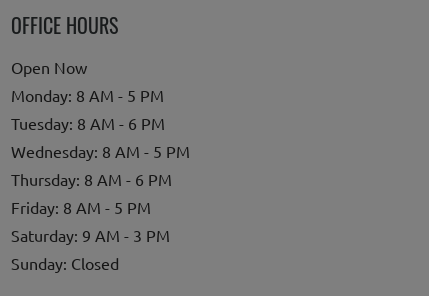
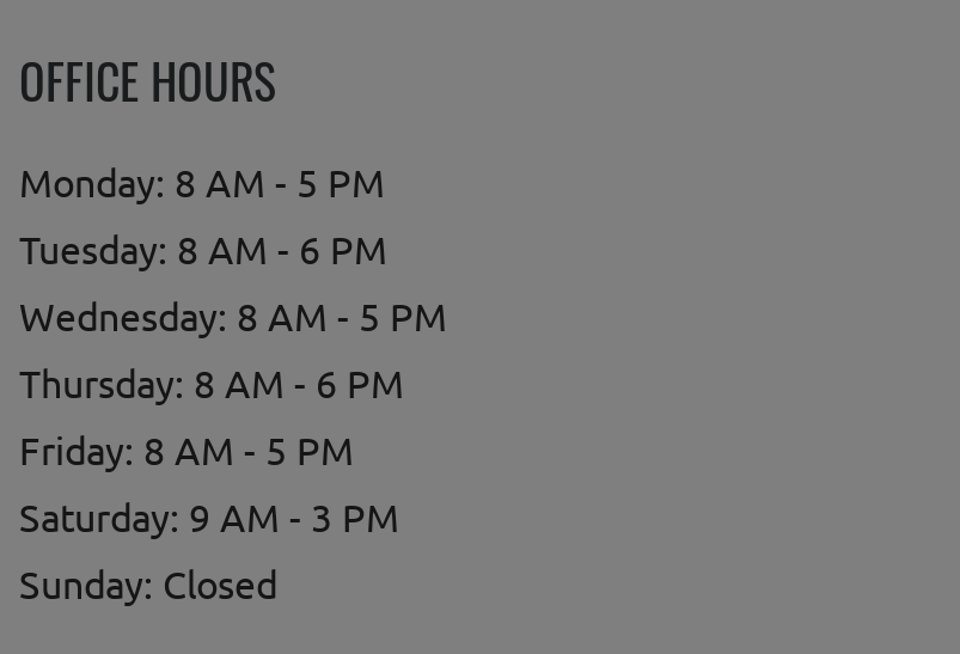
- Open Now
